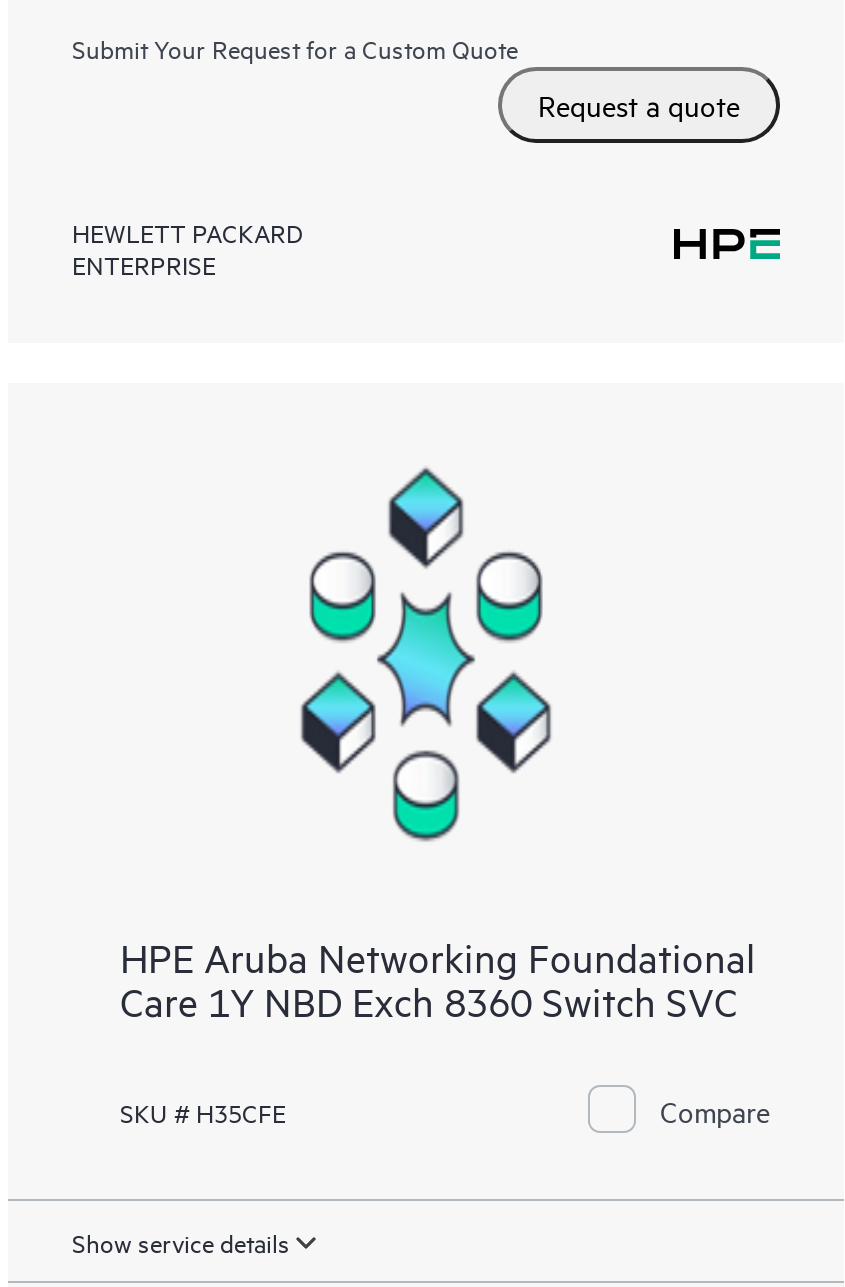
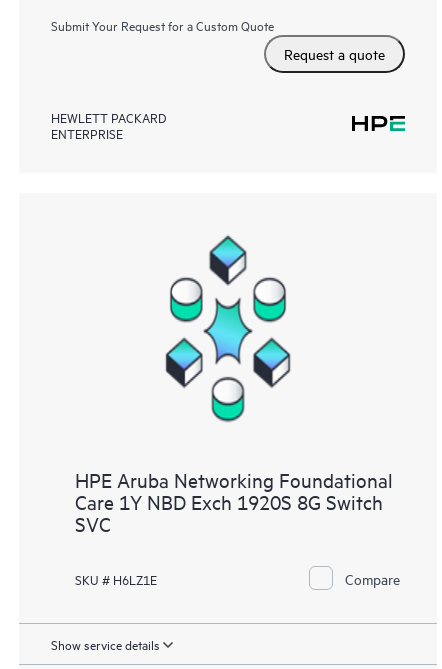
- Care 1Y NBD Exch 8360 Switch SVC
+ Care 1Y NBD Exch 1920S 8G Switch
+ SVC

- SKU # H35CFE
+ SKU # H6LZ1E
